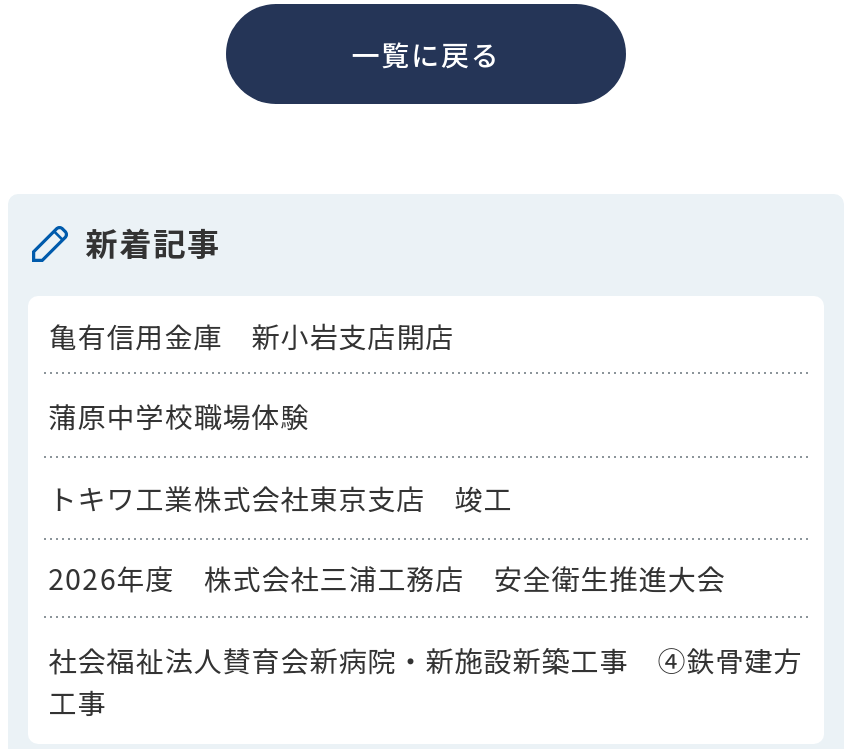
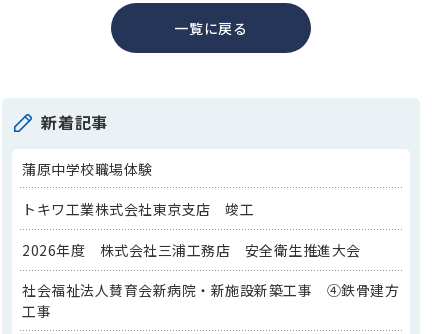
- 亀有信用金庫 新小岩支店開店
